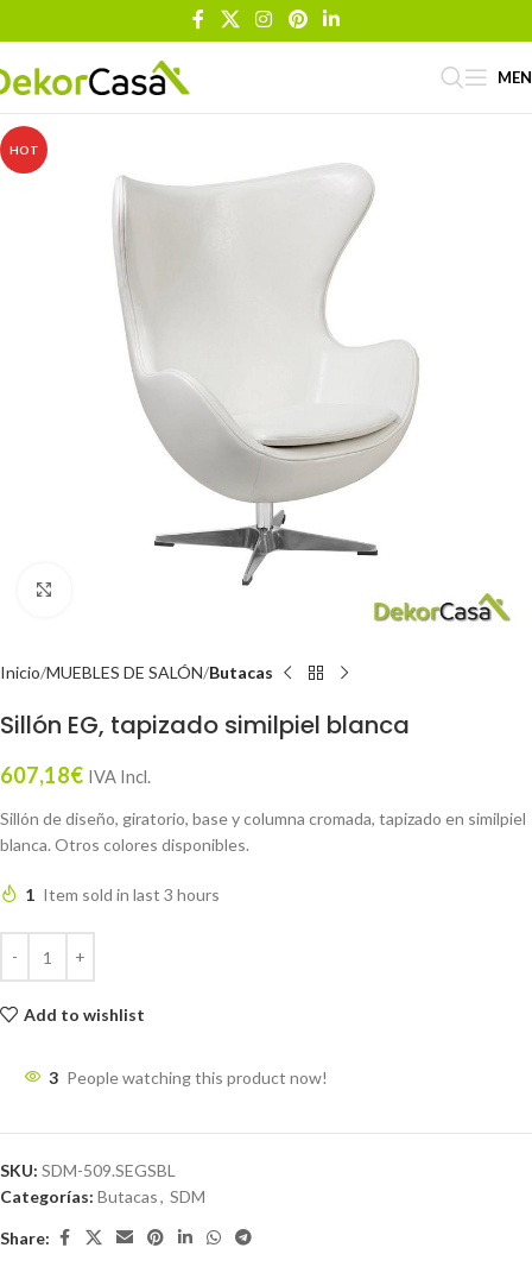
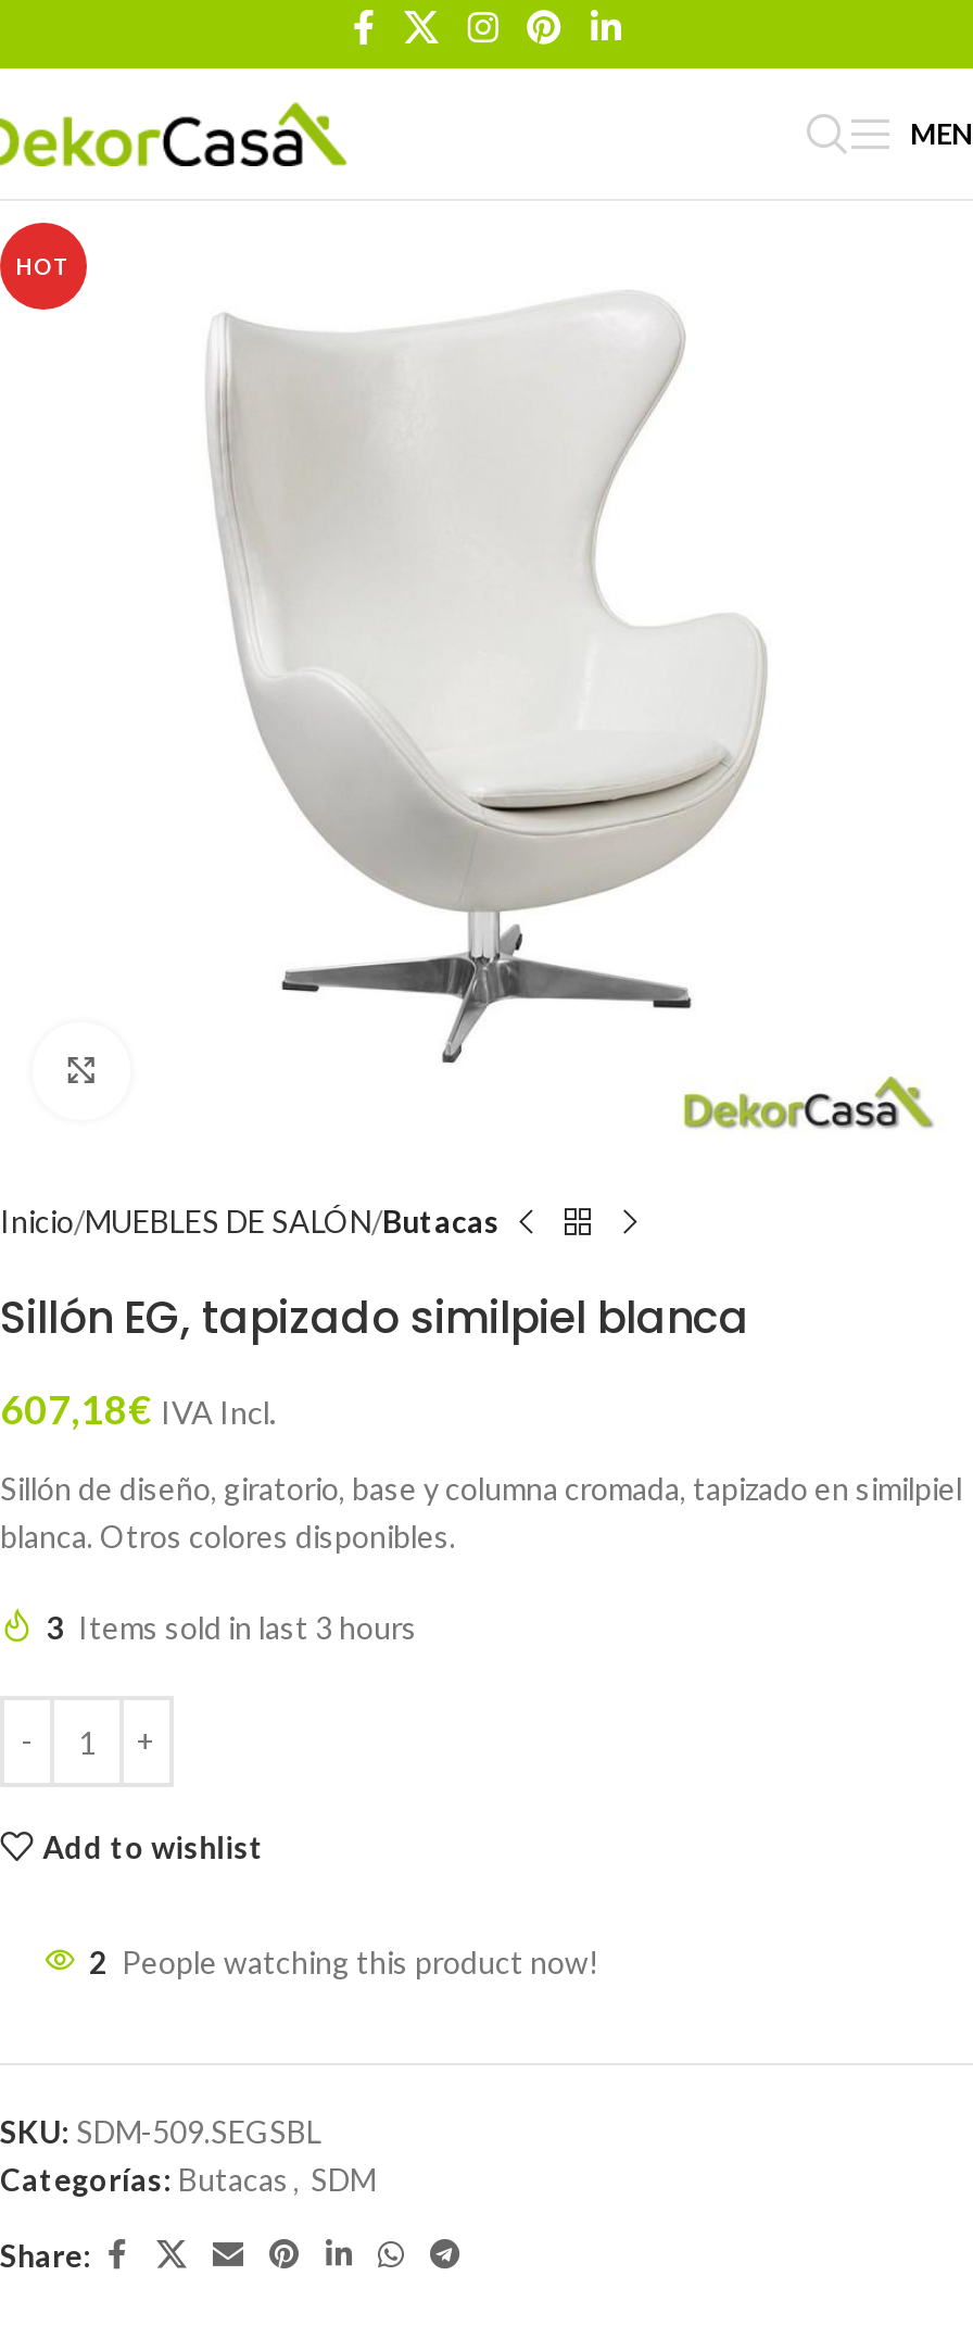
- 1 Item sold in last 3 hours
+ 3 Items sold in last 3 hours

- 3 People watching this product now!
+ 2 People watching this product now!
